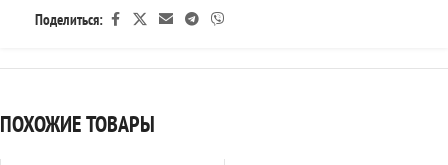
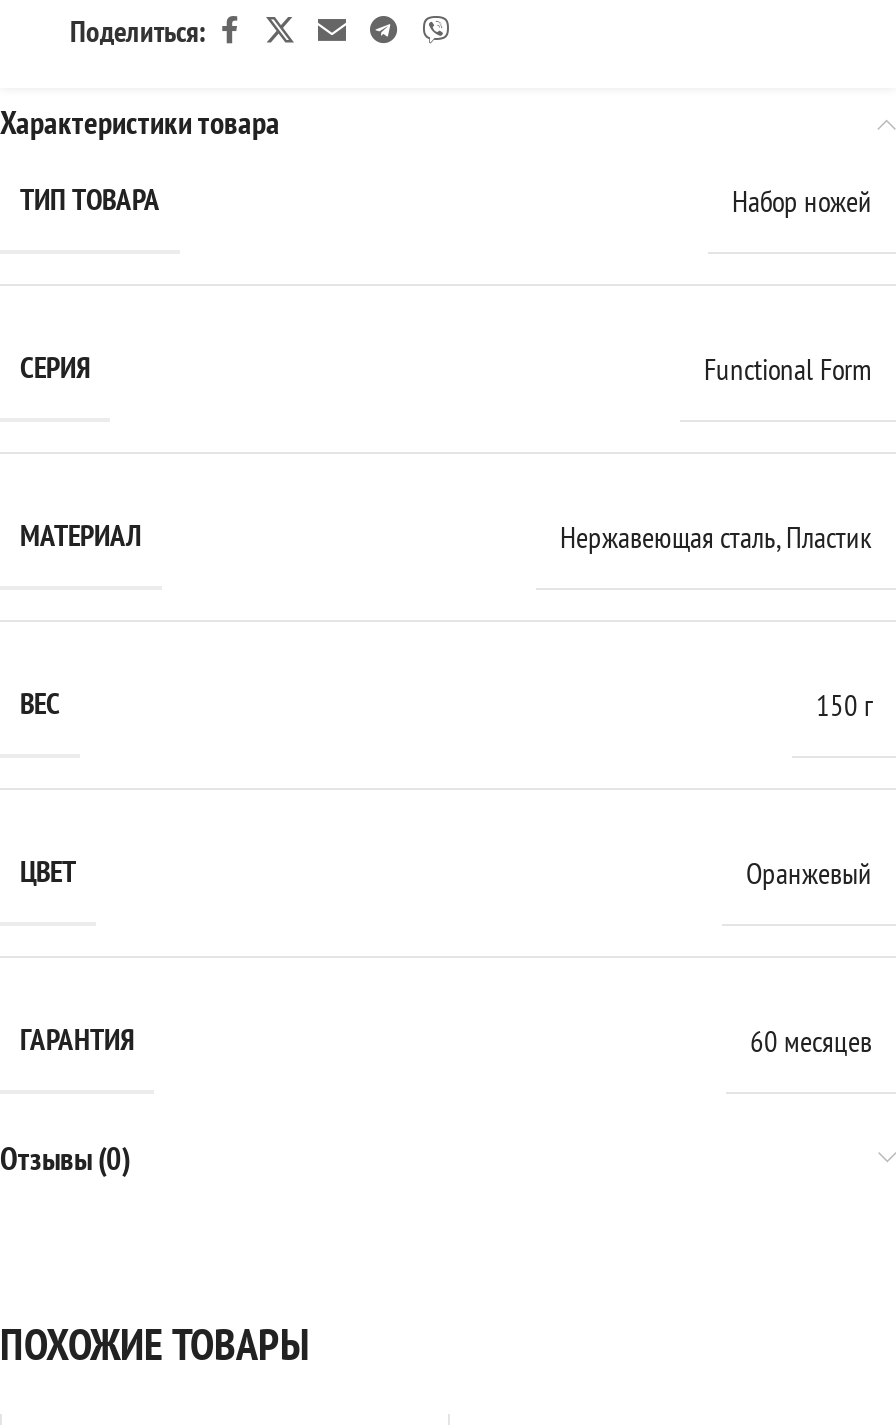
+ Характеристики товара
+ ТИП ТОВАРА
+ Набор ножей

+ ГАРАНТИЯ
+ 60 месяцев
+ Отзывы (0)

+ СЕРИЯ
+ Functional Form

+ МАТЕРИАЛ
+ Нержавеющая сталь, Пластик

+ ВЕС
+ 150 г

+ ЦВЕТ
+ Оранжевый
